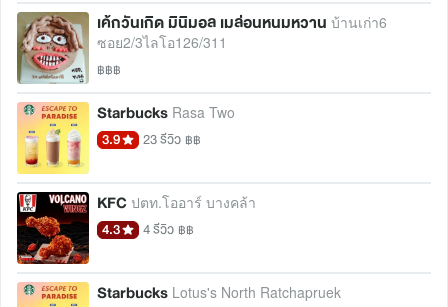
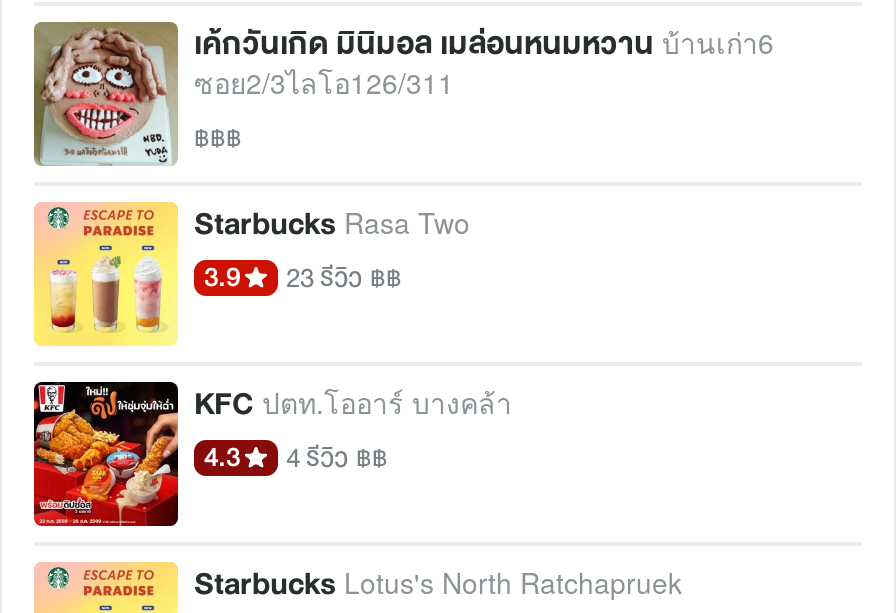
- [image]
+ [image]
